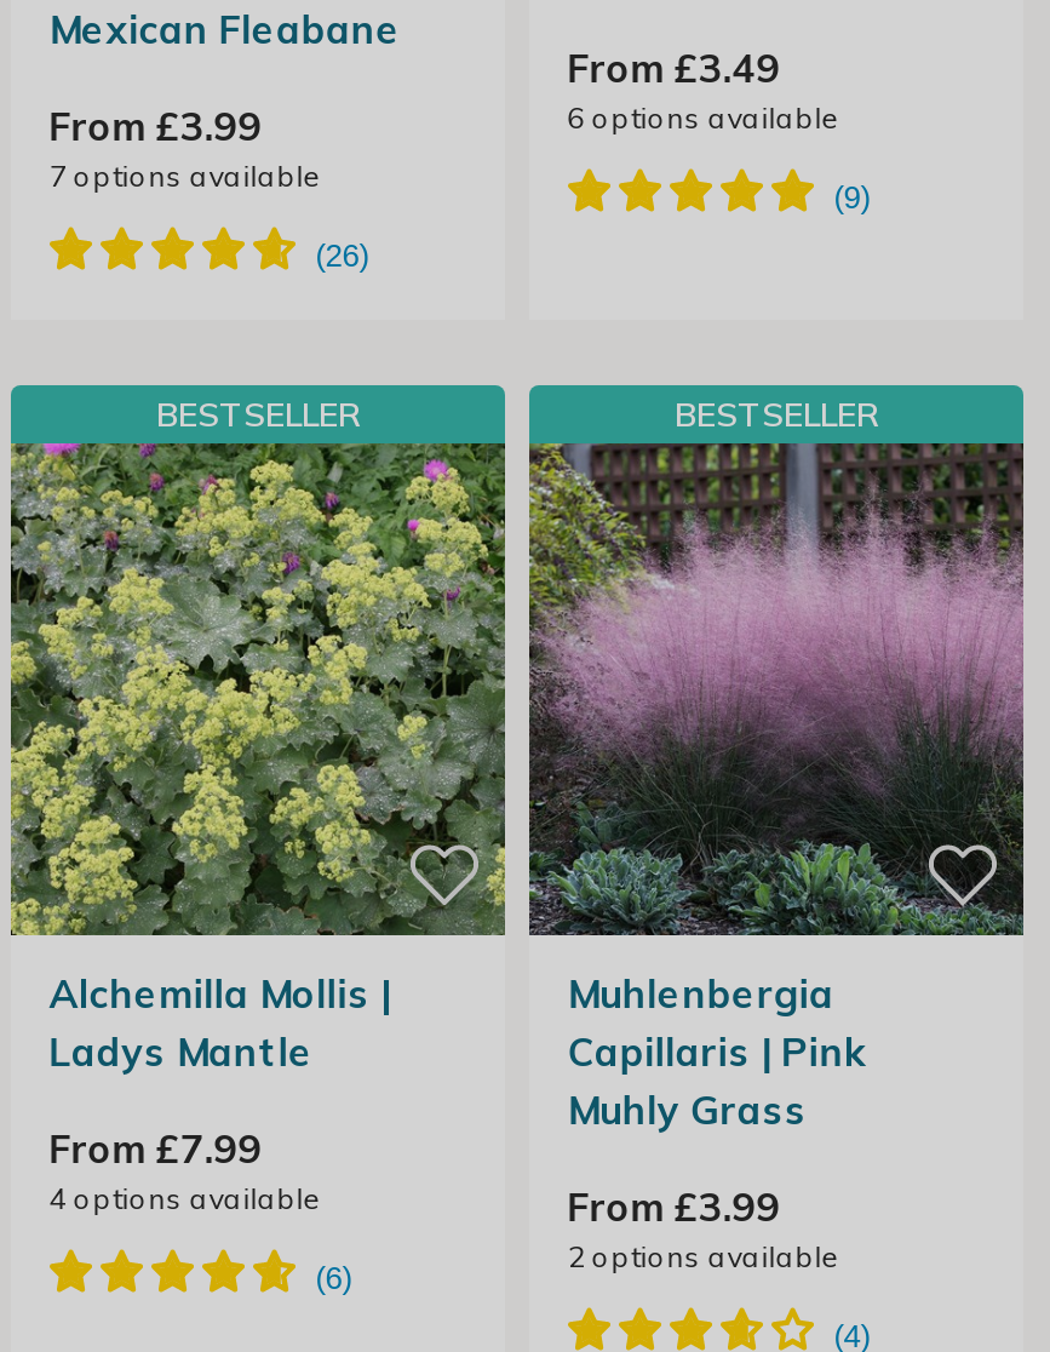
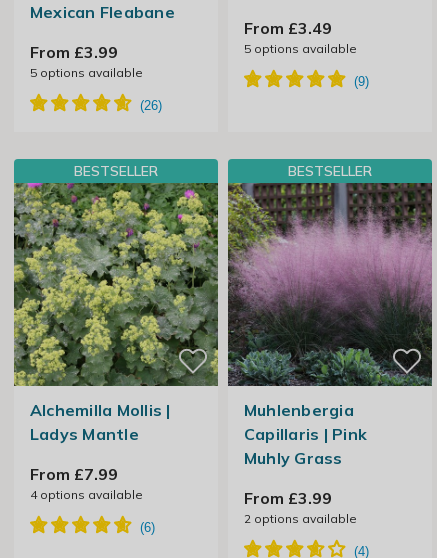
- 6 options available
+ 5 options available

- 7 options available
+ 5 options available
